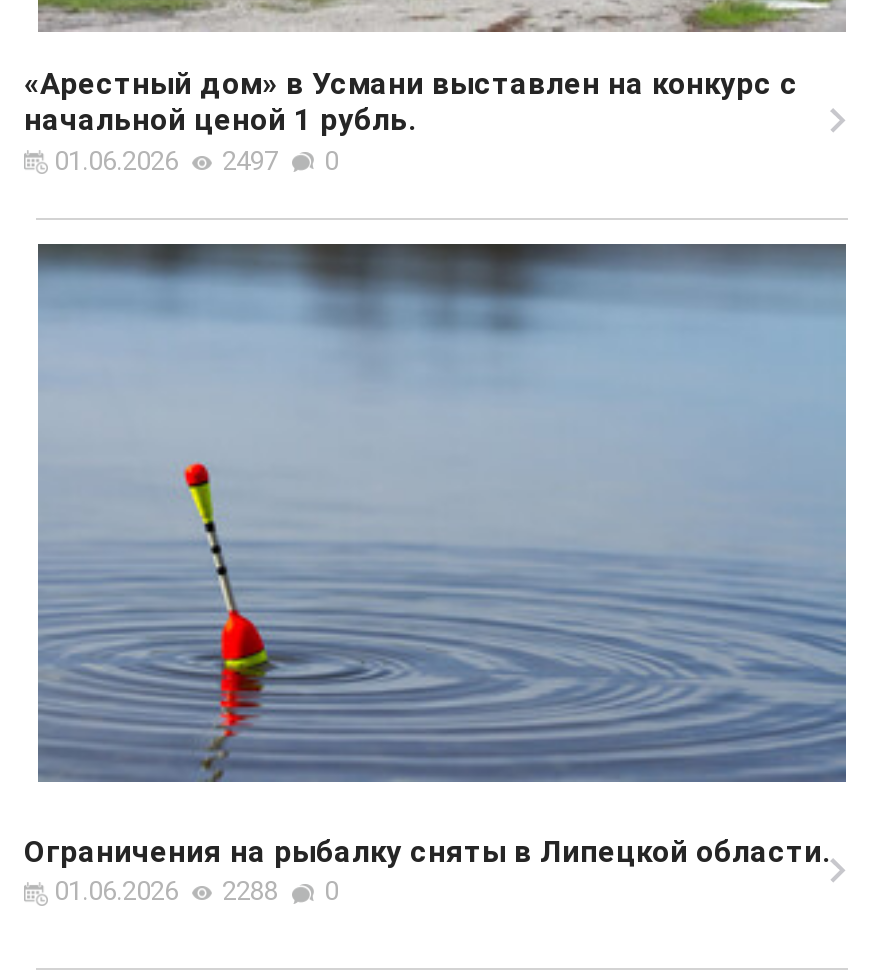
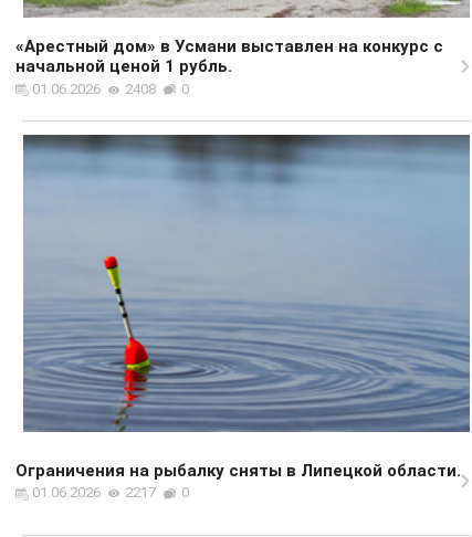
- 01.06.2026 2497 0
+ 01.06.2026 2408 0

- 01.06.2026 2288 0
+ 01.06.2026 2217 0
